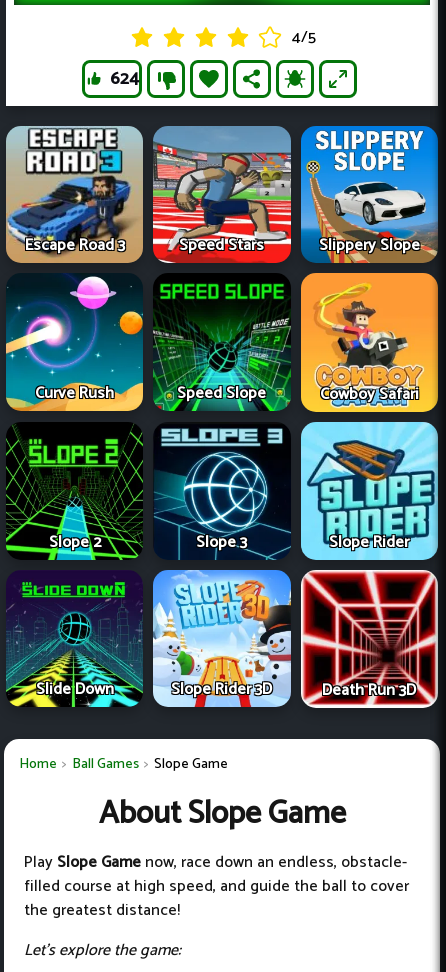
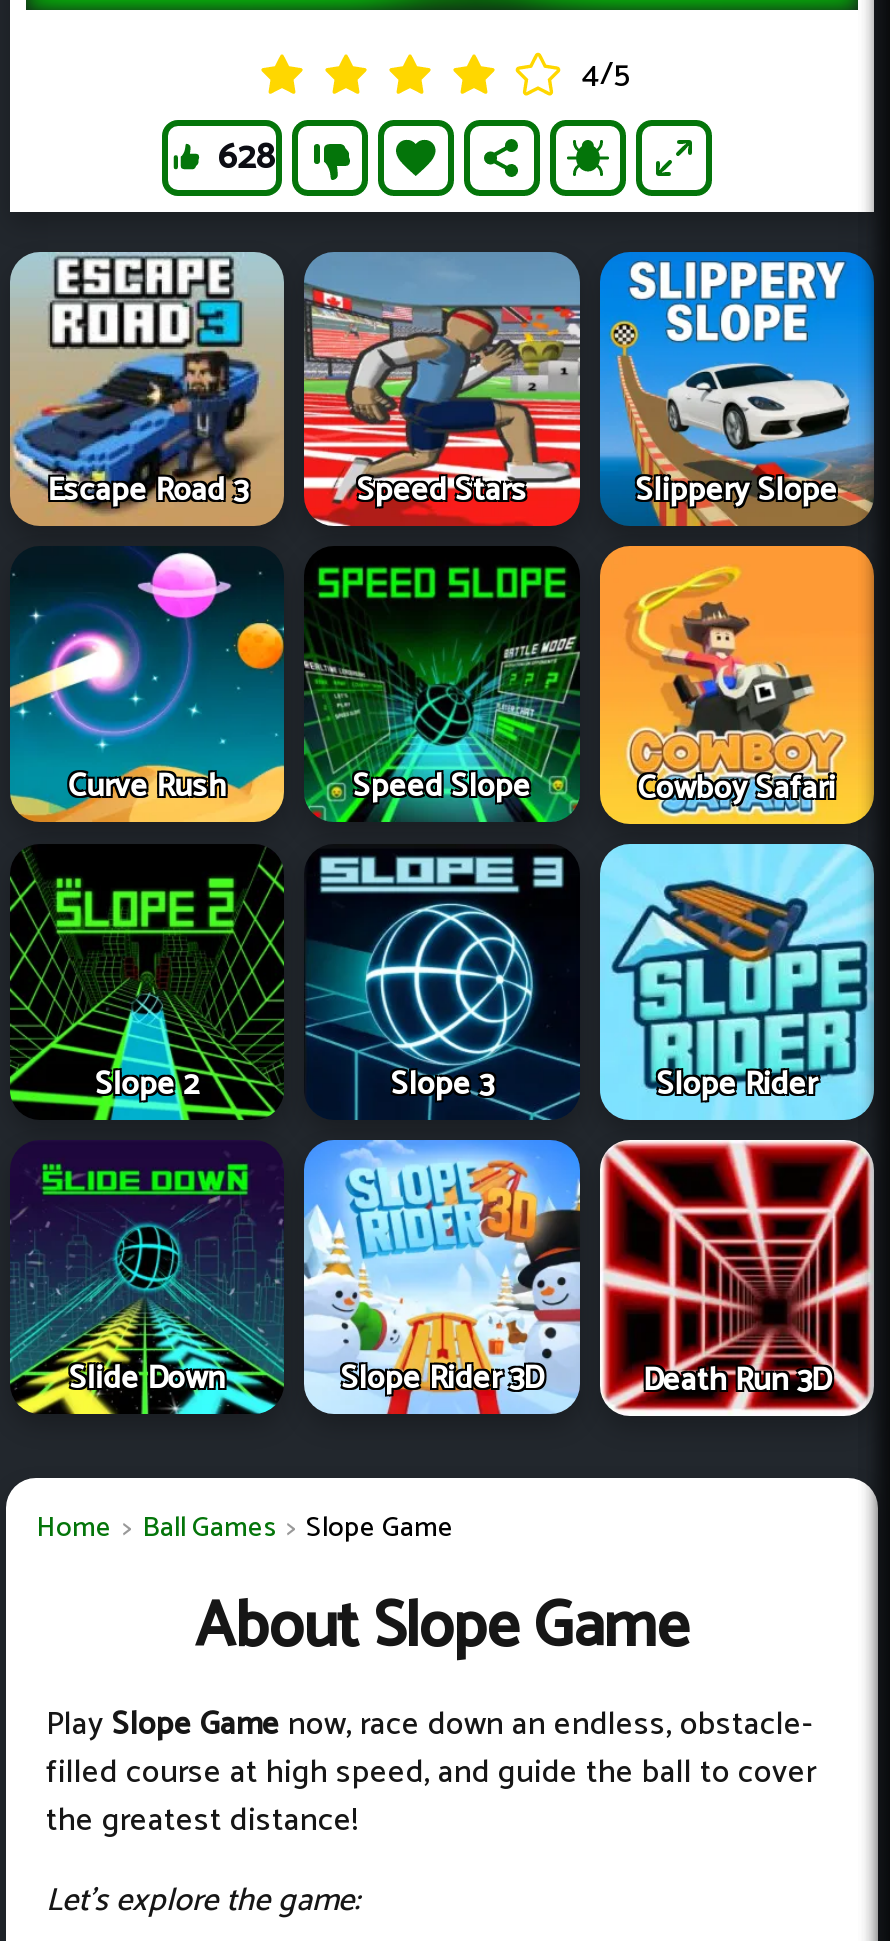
- 624
+ 628
